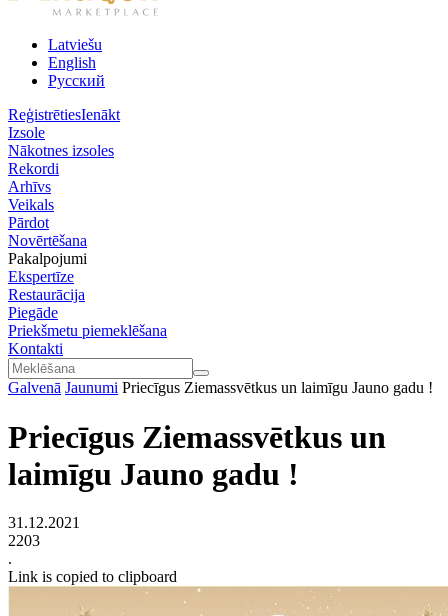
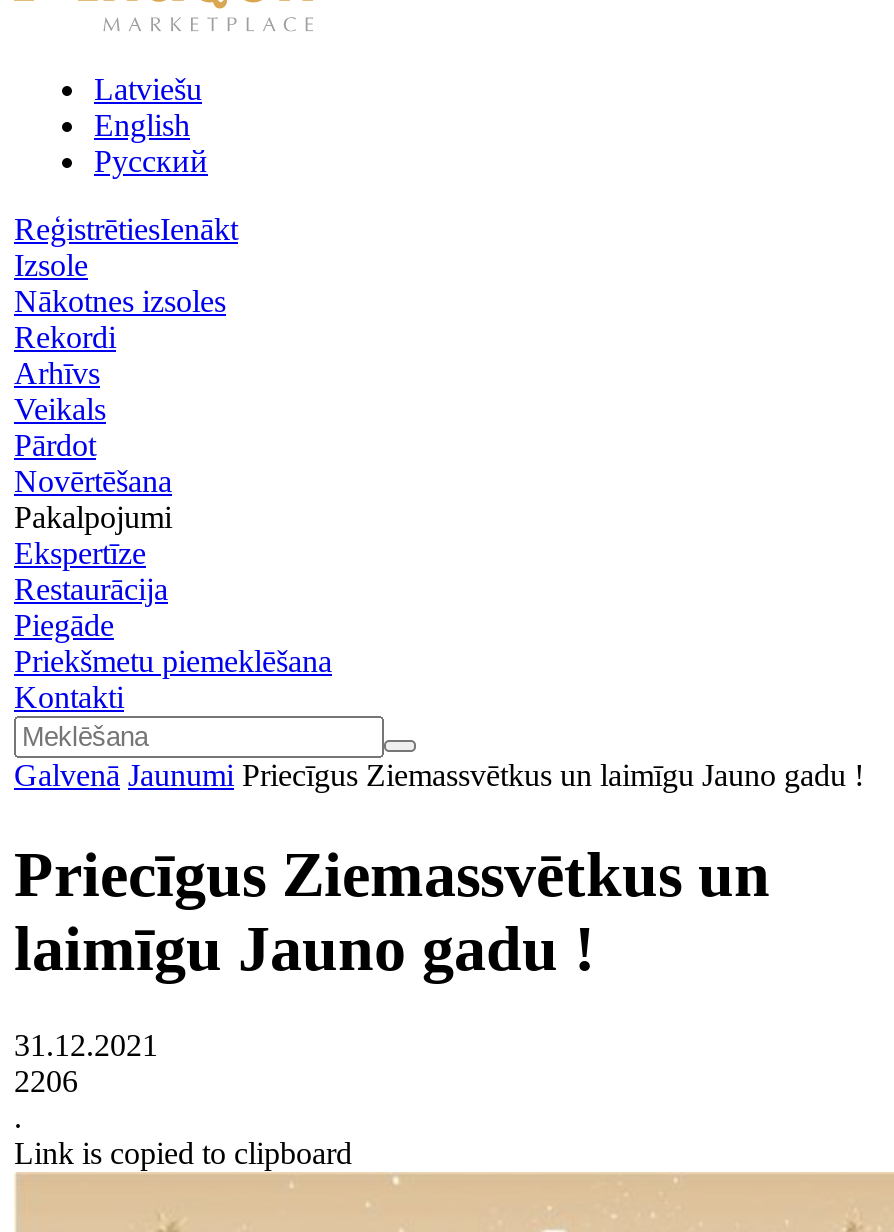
- 2203
+ 2206
